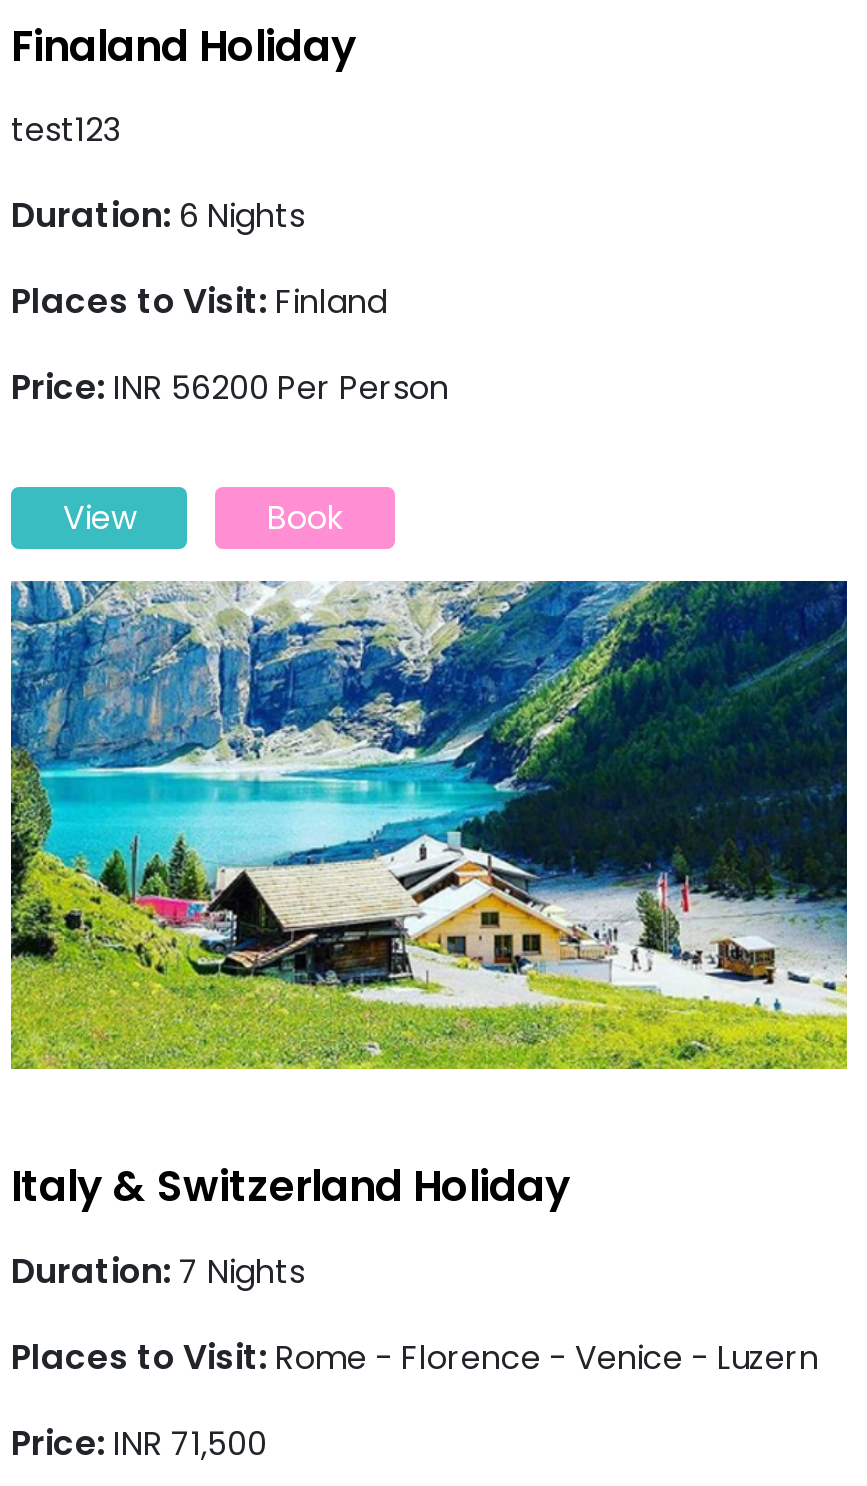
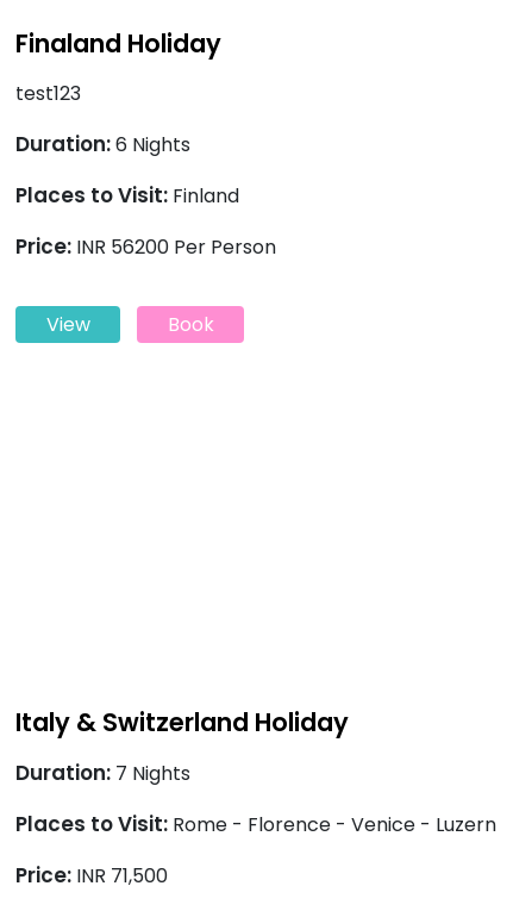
- [image]
